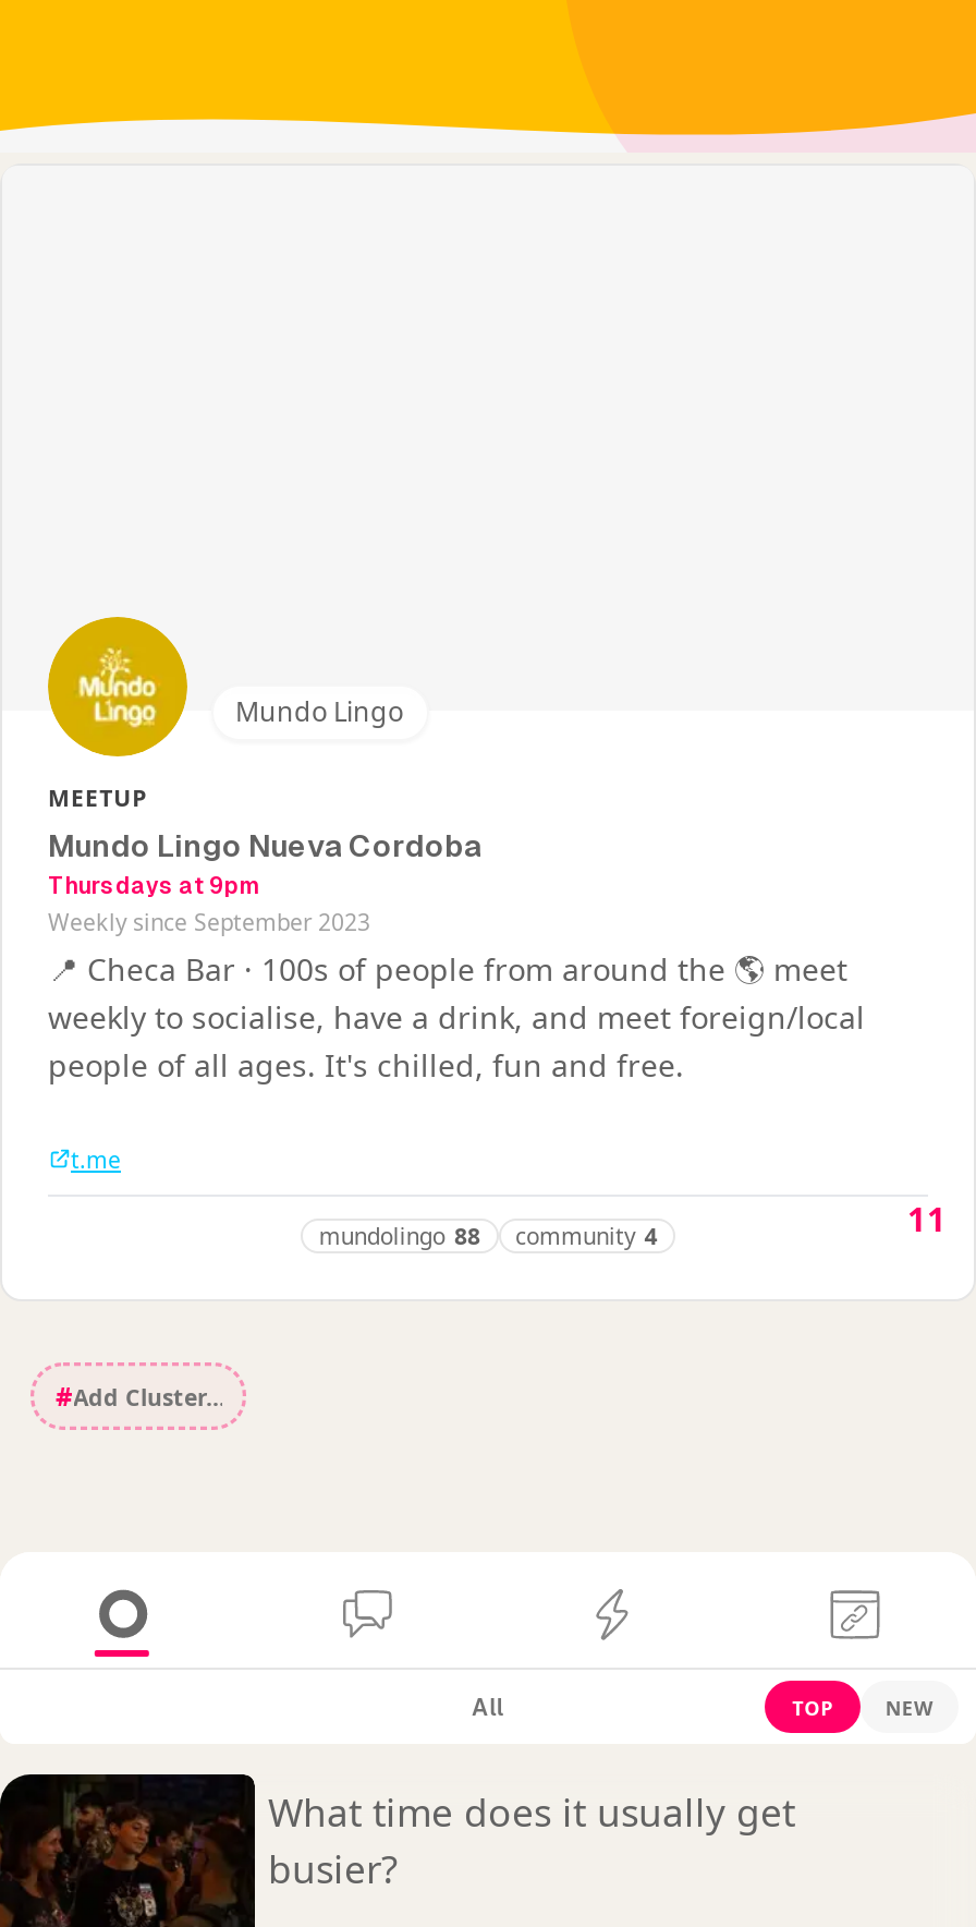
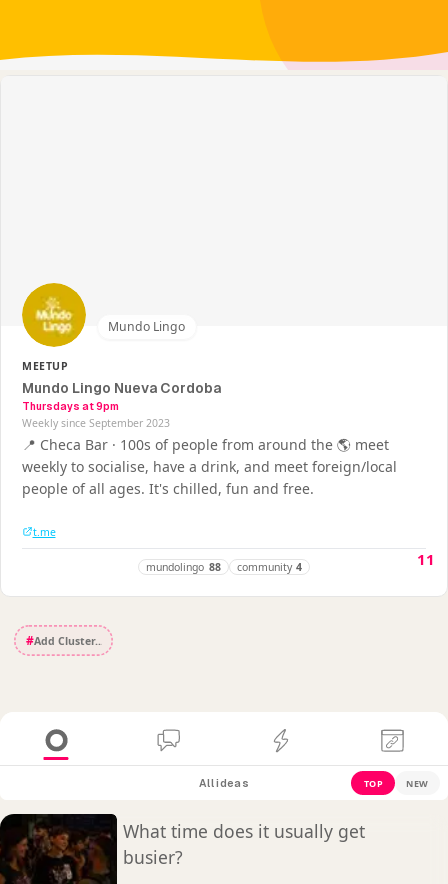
- All
+ All ideas
